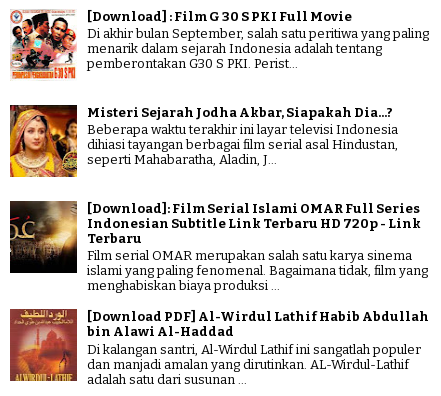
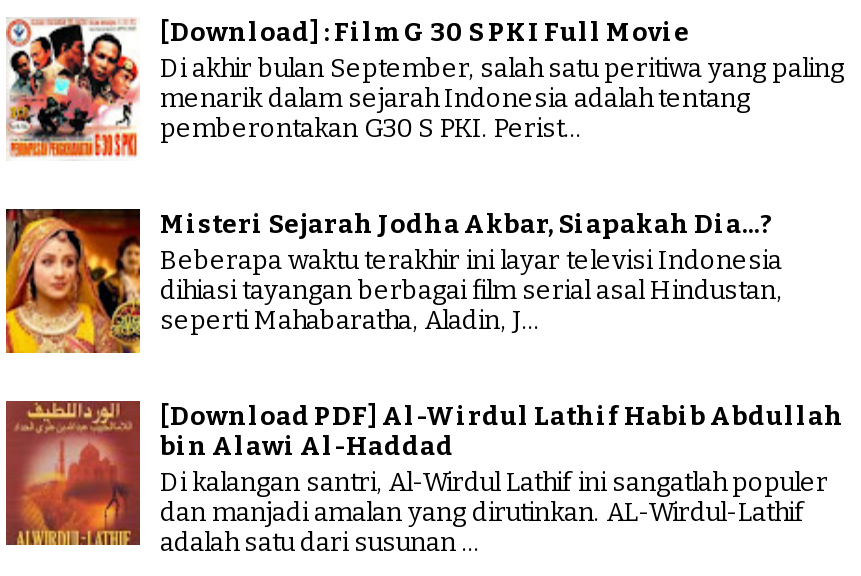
- [image]
- [Download]: Film Serial Islami OMAR Full Series
- Indonesian Subtitle Link Terbaru HD 720p - Link
- Terbaru
- Film serial OMAR merupakan salah satu karya sinema
- islami yang paling fenomenal. Bagaimana tidak, film yang
- menghabiskan biaya produksi ...
